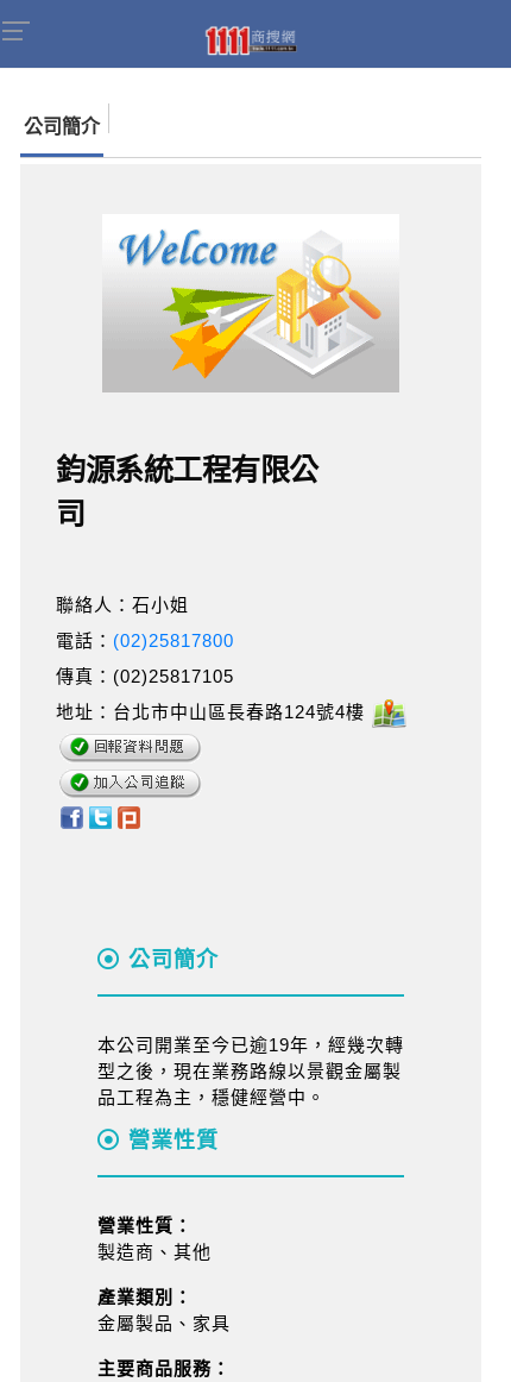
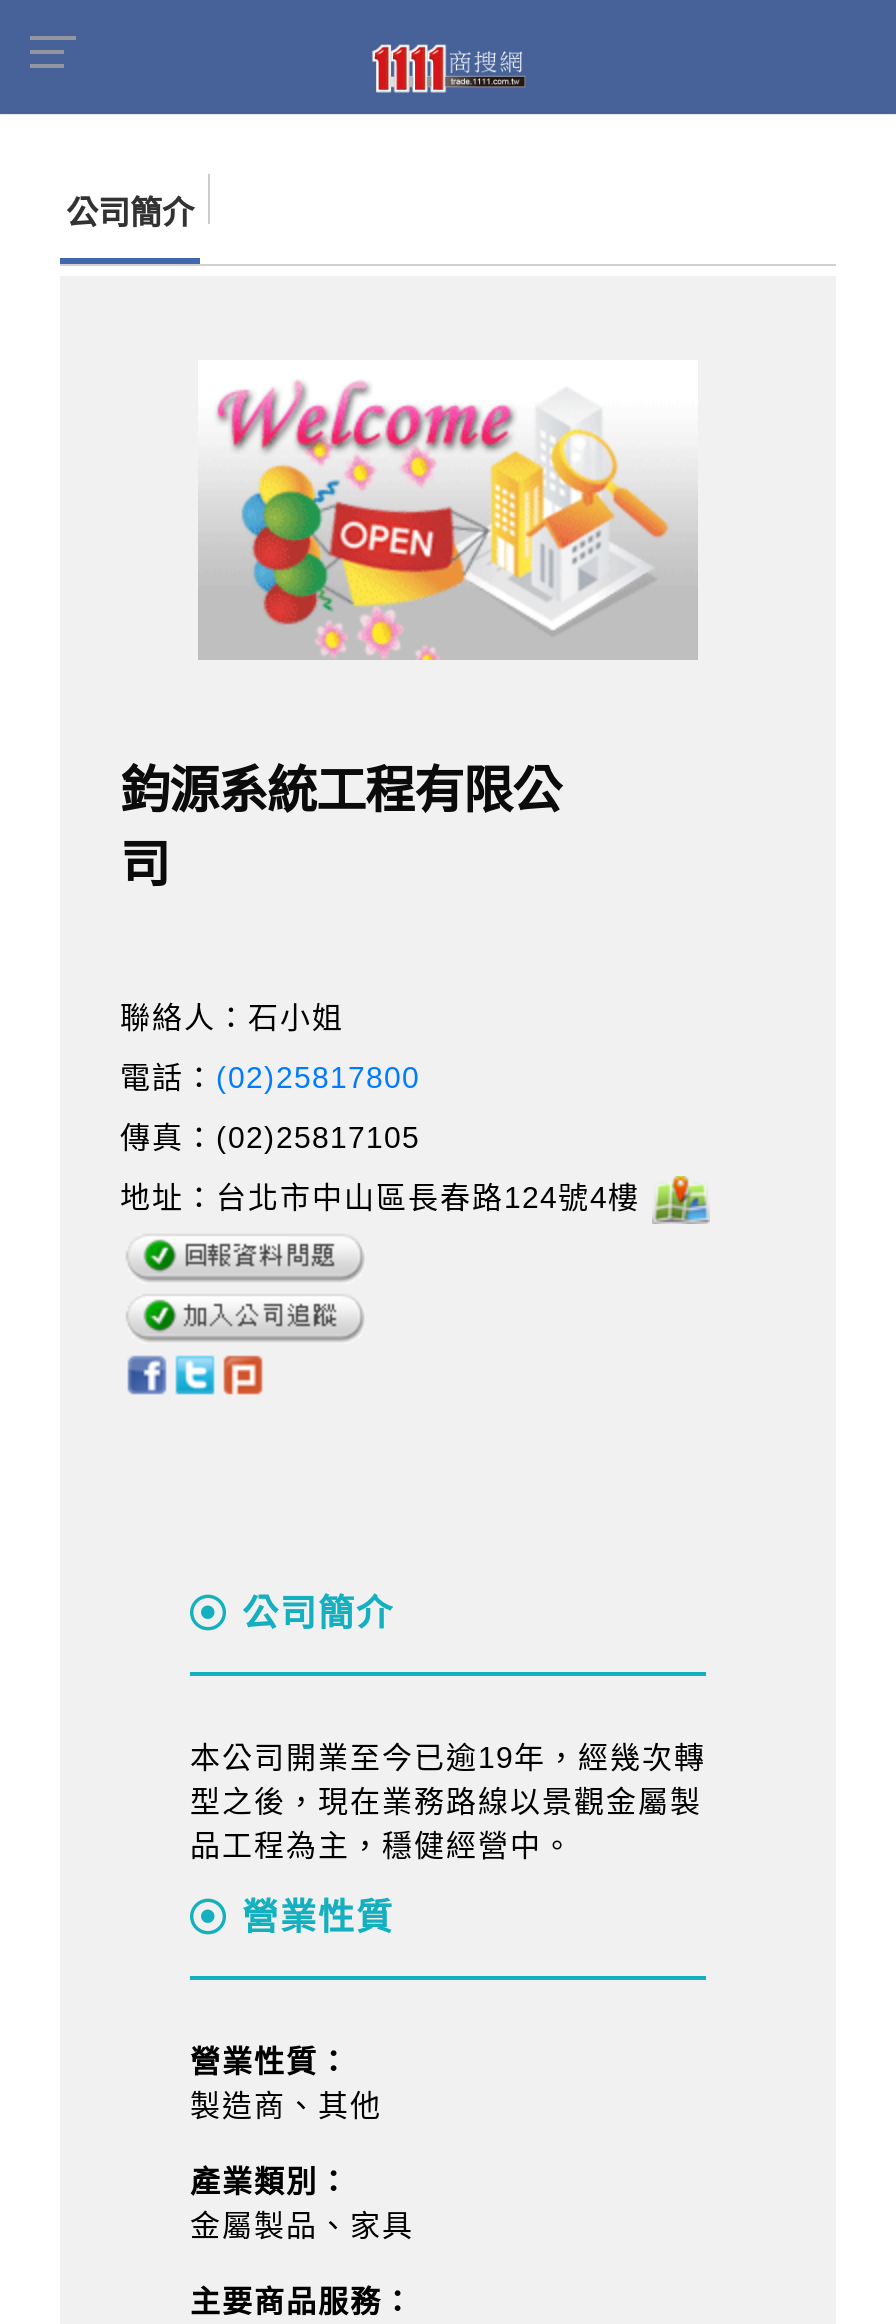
- [image]
+ [image]
